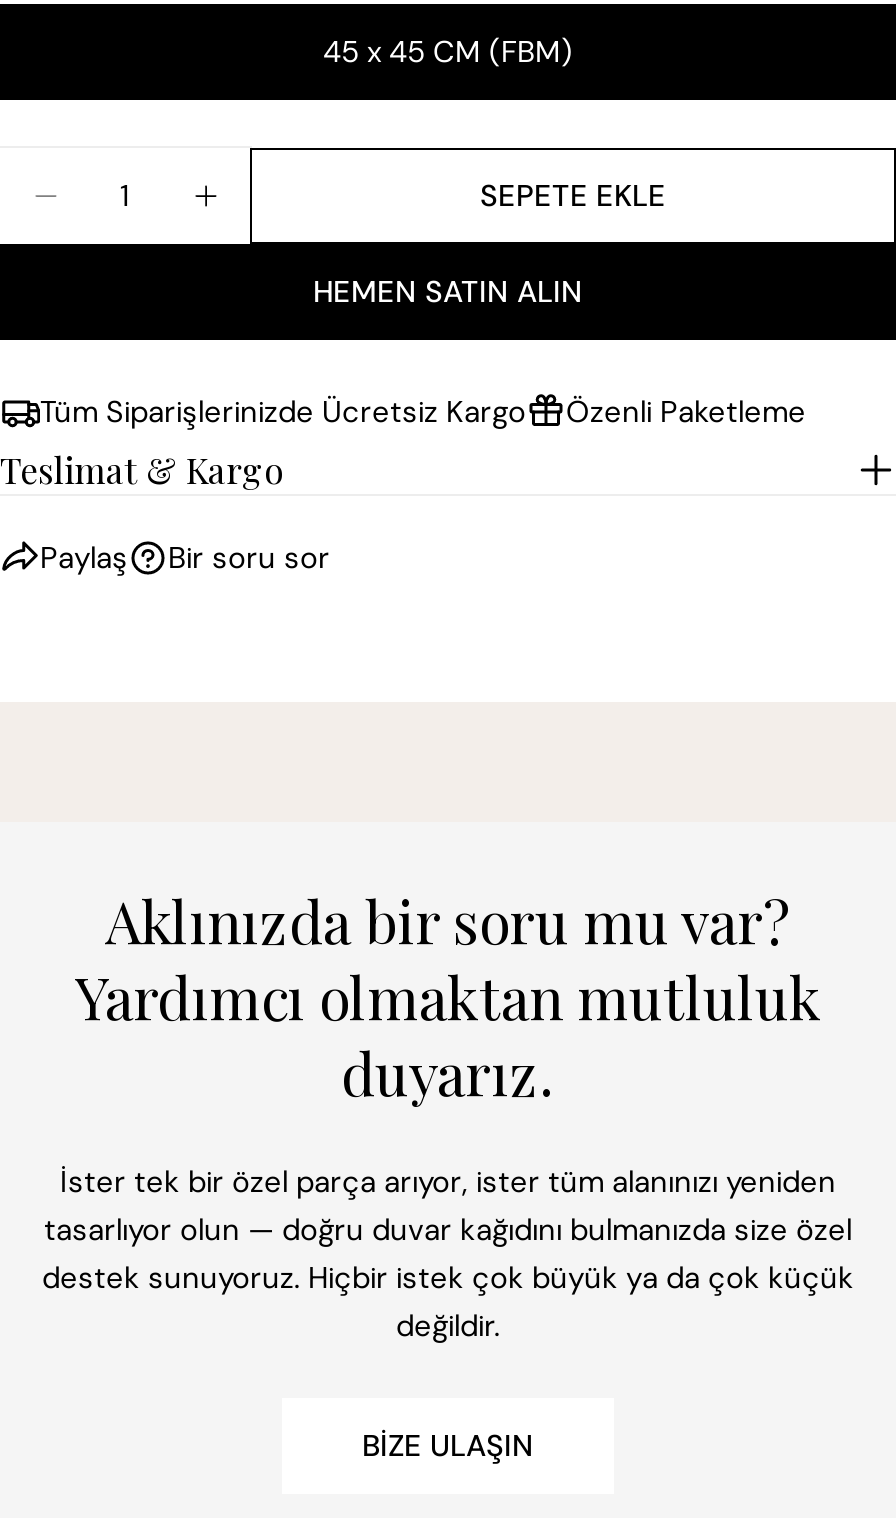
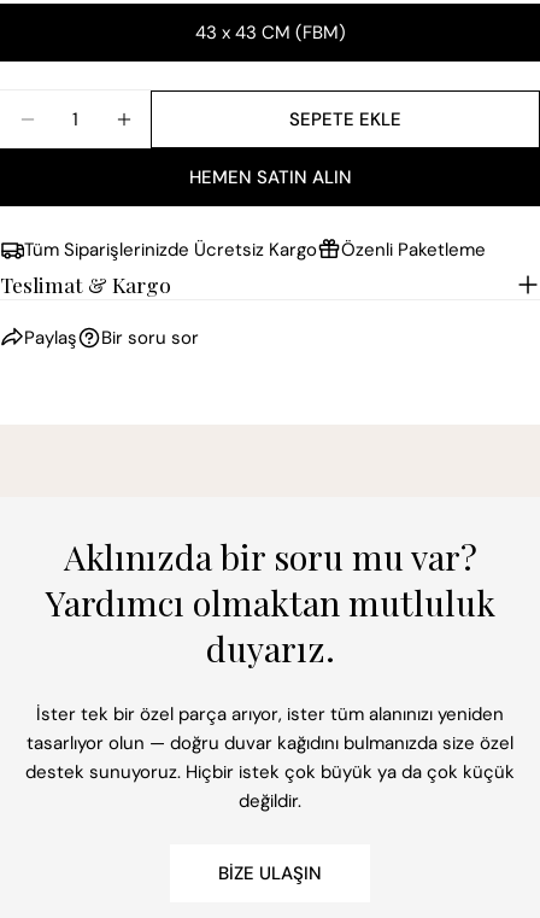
- 45 x 45 CM (FBM)
+ 43 x 43 CM (FBM)
